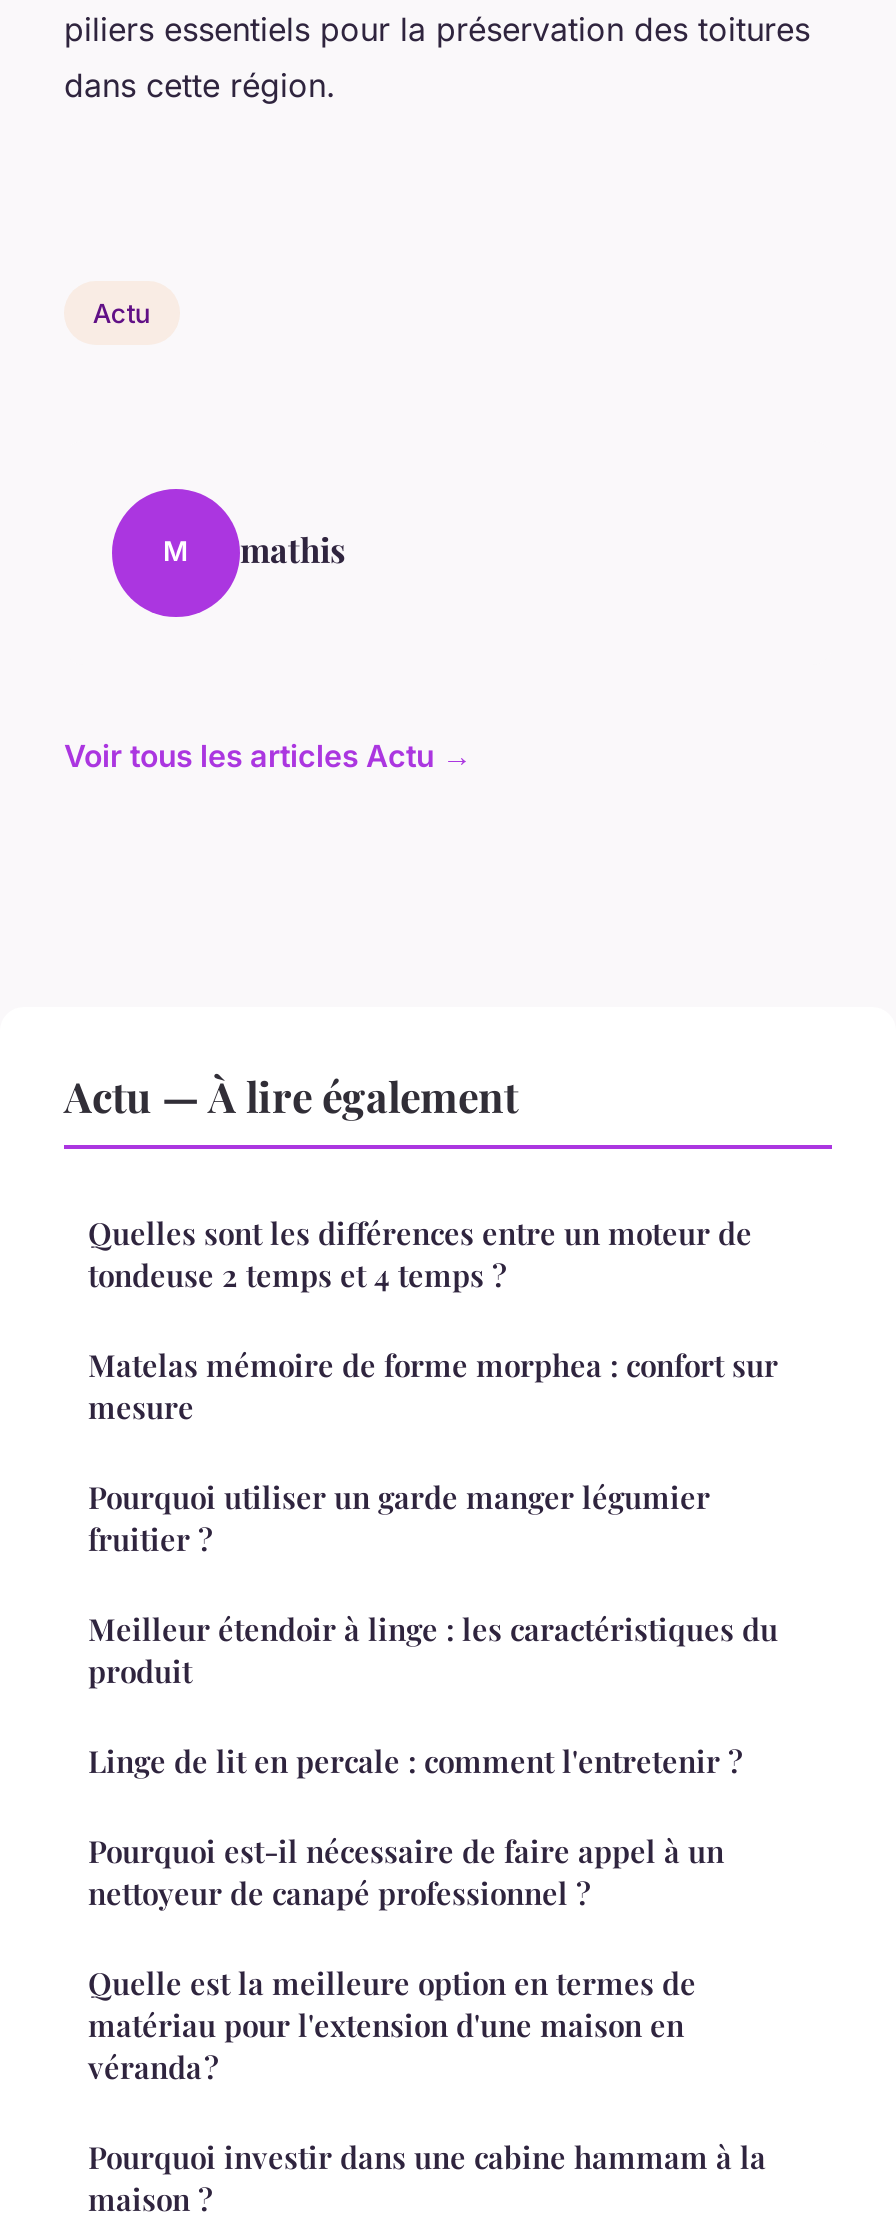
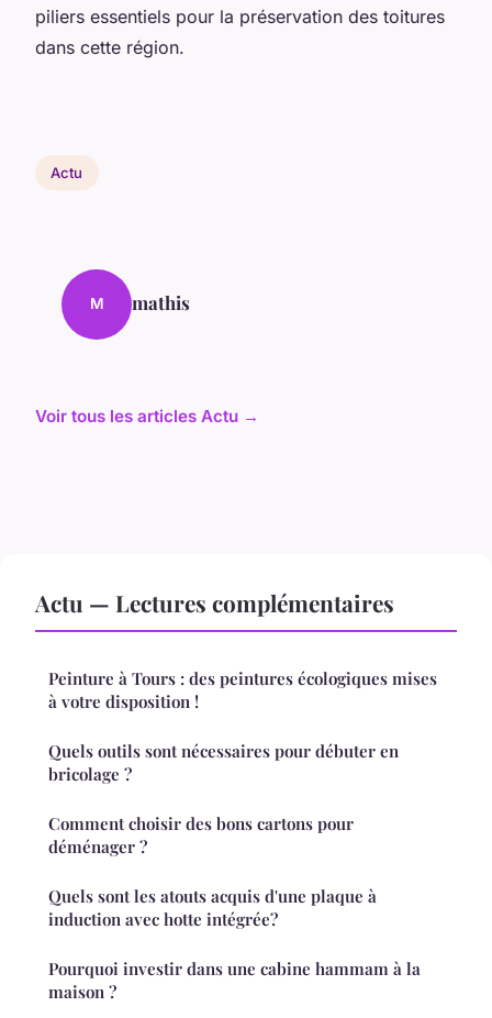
- Actu — À lire également
- Quelles sont les différences entre un moteur de
- tondeuse 2 temps et 4 temps ?
- Matelas mémoire de forme morphea : confort sur
- mesure
- Pourquoi utiliser un garde manger légumier
- fruitier ?
- Meilleur étendoir à linge : les caractéristiques du
- produit
- Linge de lit en percale : comment l'entretenir ?
- Pourquoi est-il nécessaire de faire appel à un
- nettoyeur de canapé professionnel ?
- Quelle est la meilleure option en termes de
- matériau pour l'extension d'une maison en
- véranda ?
+ Actu — Lectures complémentaires
+ Peinture à Tours : des peintures écologiques mises
+ à votre disposition !
+ Quels outils sont nécessaires pour débuter en
+ bricolage ?
+ Comment choisir des bons cartons pour
+ déménager ?
+ Quels sont les atouts acquis d'une plaque à
+ induction avec hotte intégrée?
